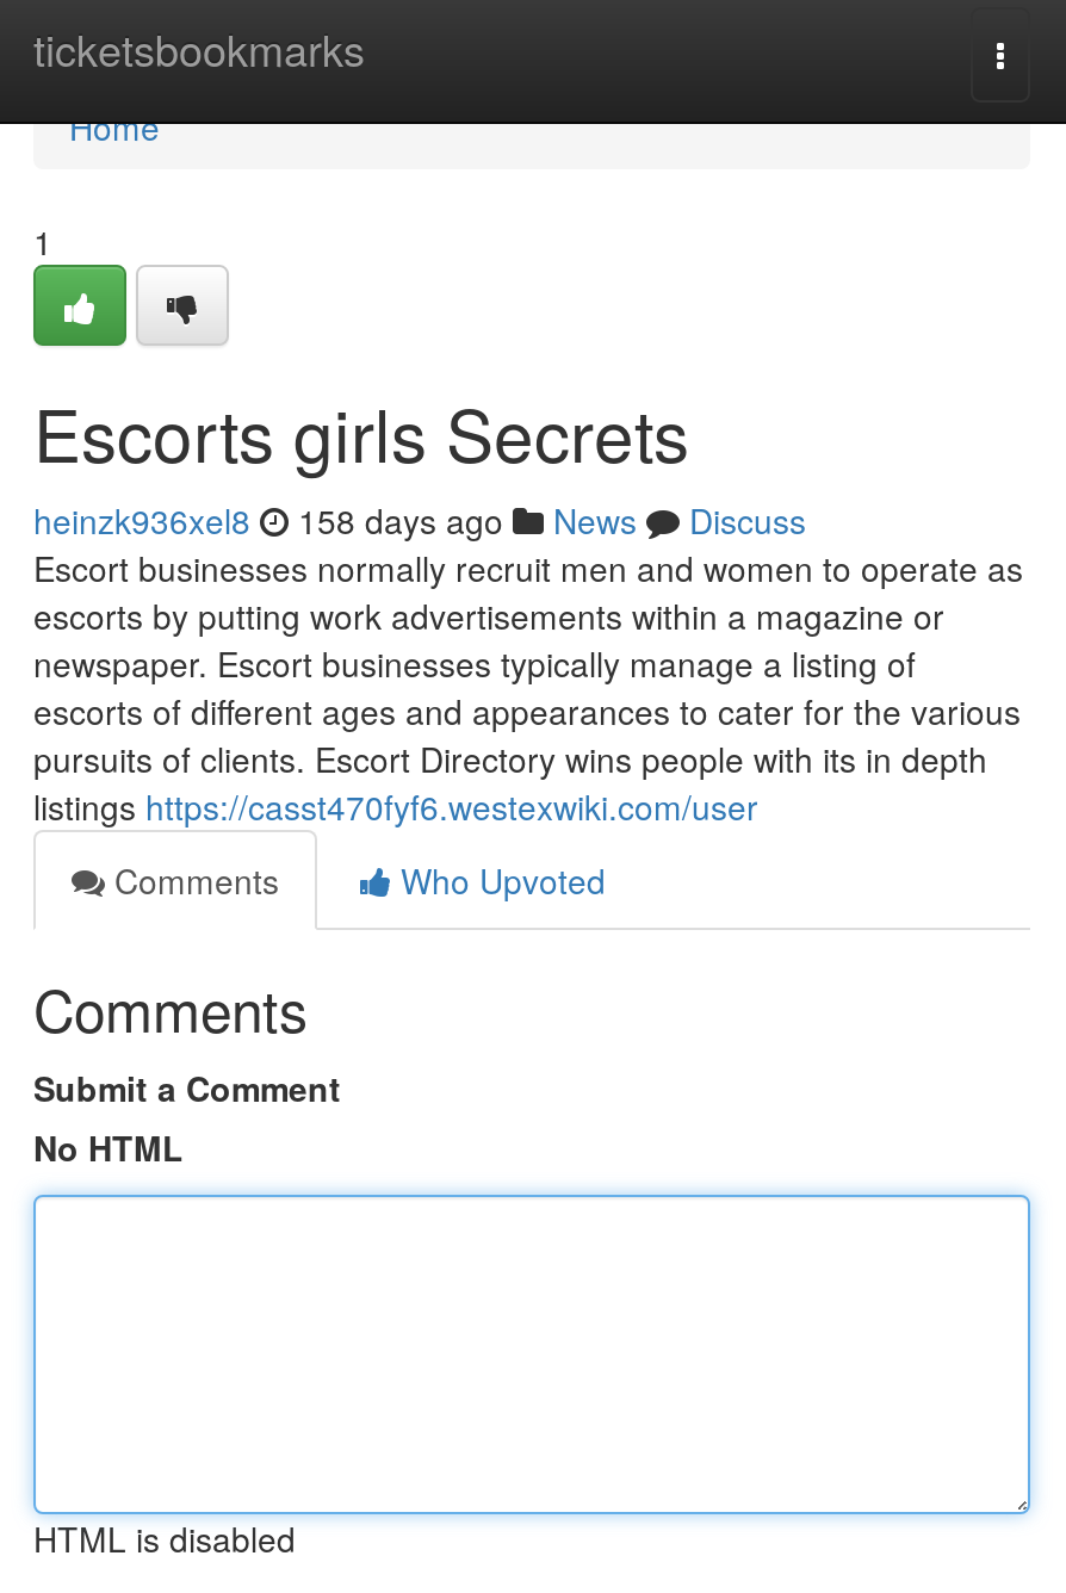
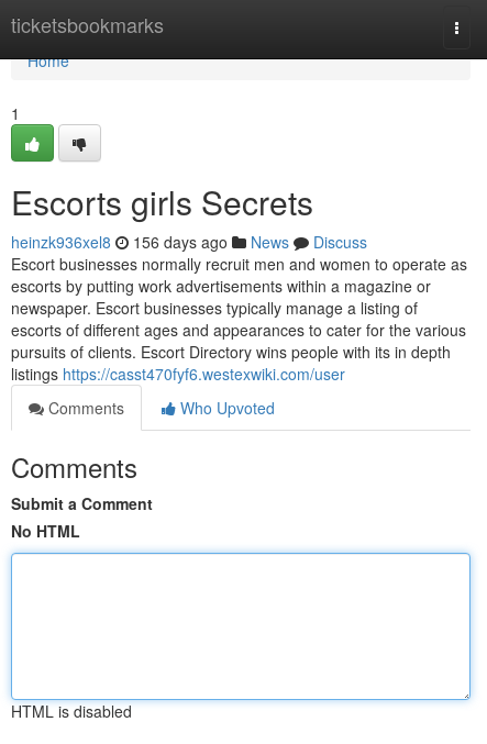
- heinzk936xel8 158 days ago News Discuss
+ heinzk936xel8 156 days ago News Discuss
